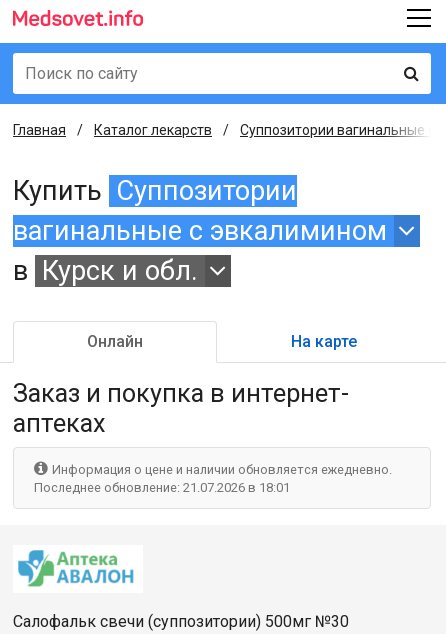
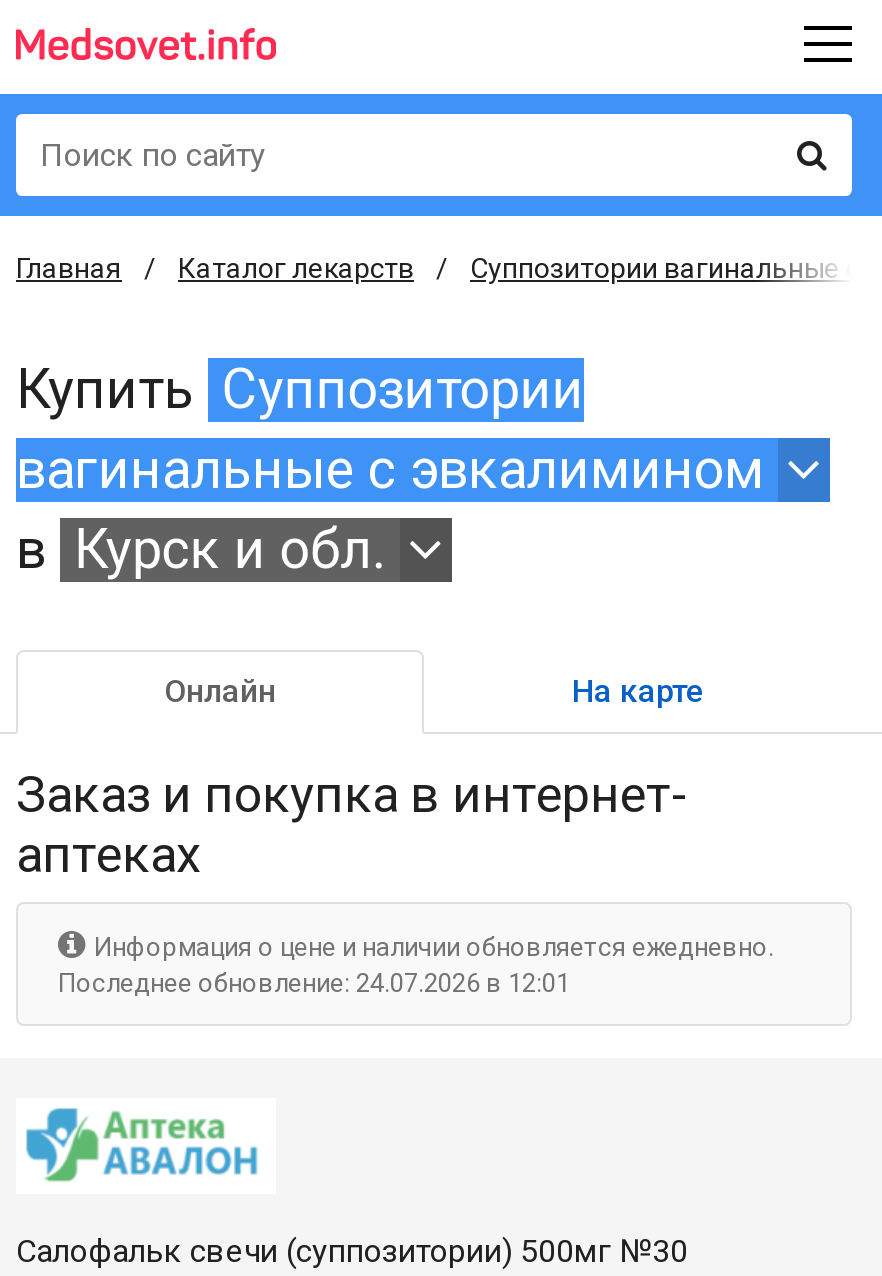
- Последнее обновление: 21.07.2026 в 18:01
+ Последнее обновление: 24.07.2026 в 12:01
